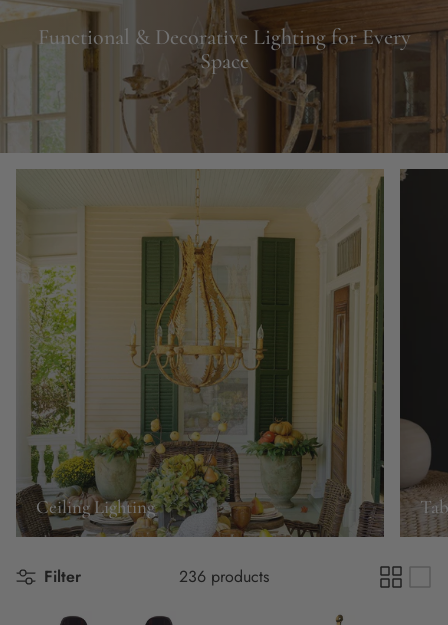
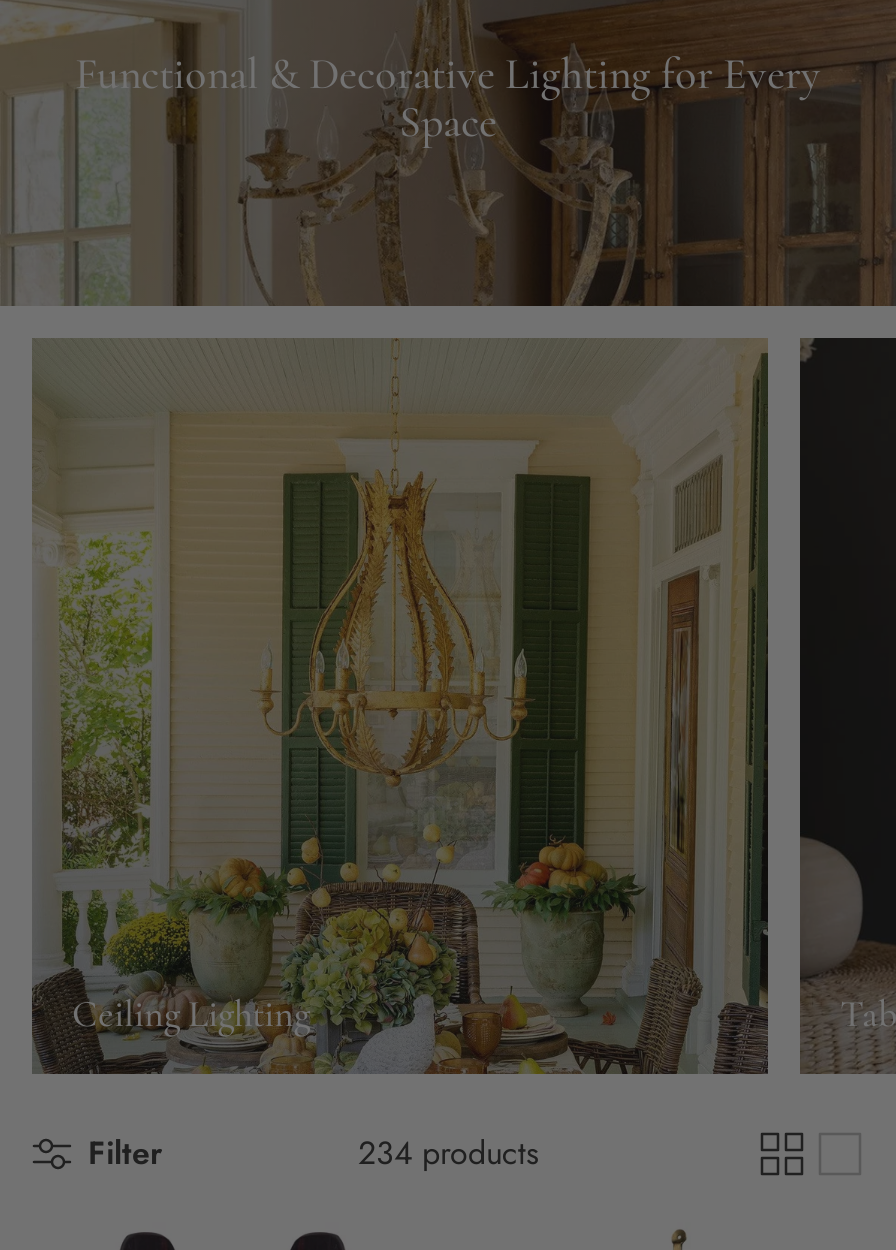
- 236 products
+ 234 products
